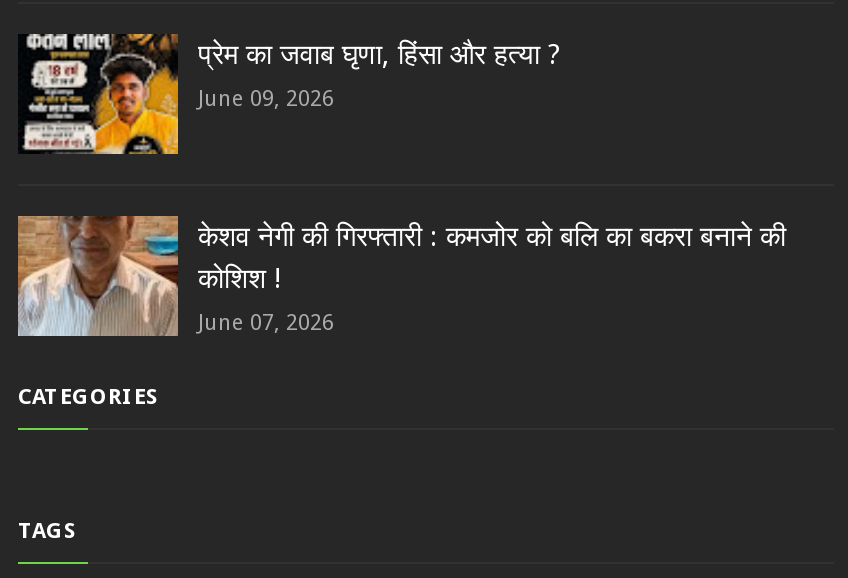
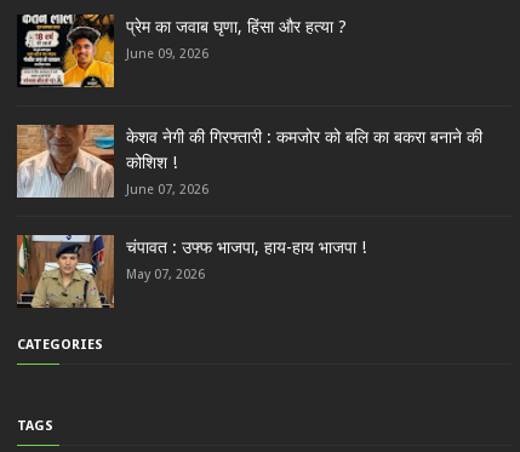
+ [image]
+ चंपावत : उफ्फ भाजपा, हाय-हाय भाजपा !
+ May 07, 2026
